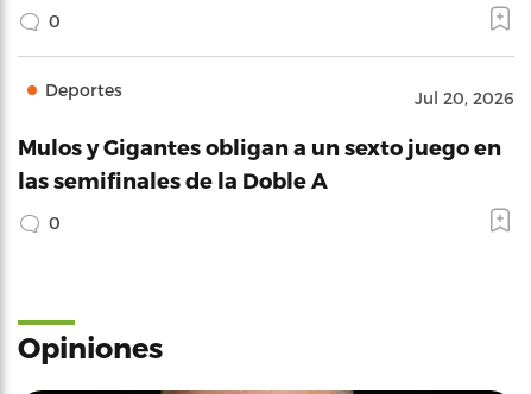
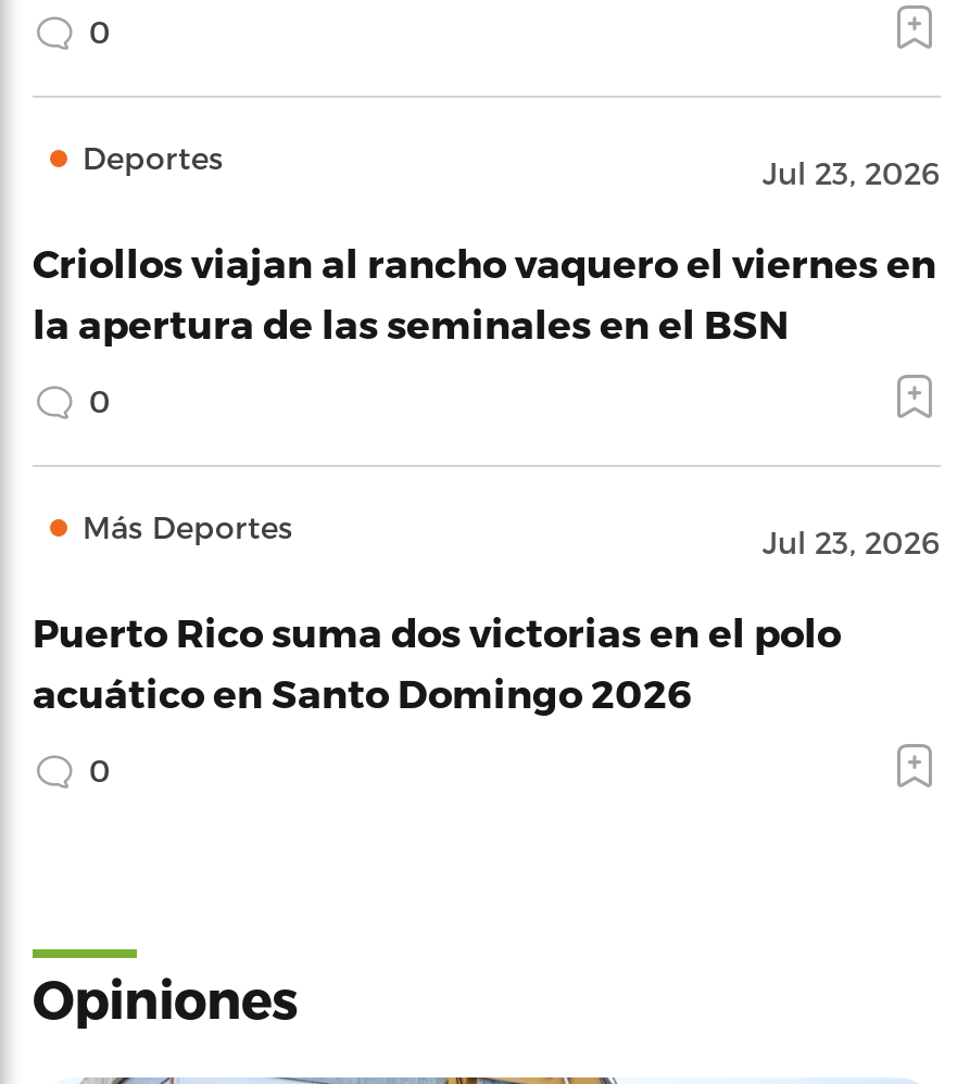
- Jul 20, 2026
- Mulos y Gigantes obligan a un sexto juego en
- las semifinales de la Doble A
+ Jul 23, 2026
+ Criollos viajan al rancho vaquero el viernes en
+ la apertura de las seminales en el BSN
+ 0
+ Más Deportes
+ Jul 23, 2026
+ Puerto Rico suma dos victorias en el polo
+ acuático en Santo Domingo 2026
